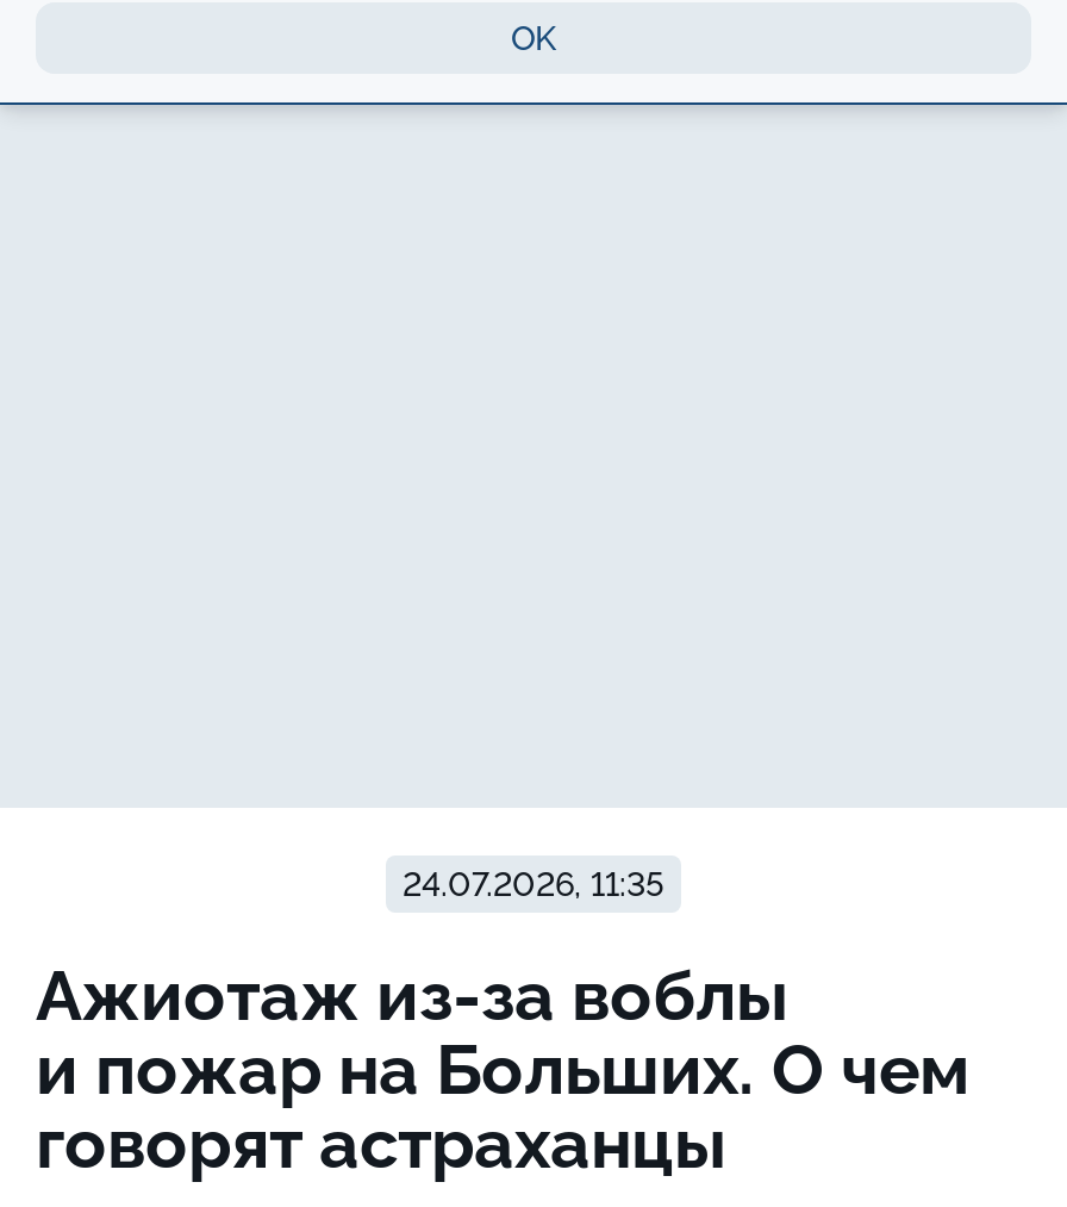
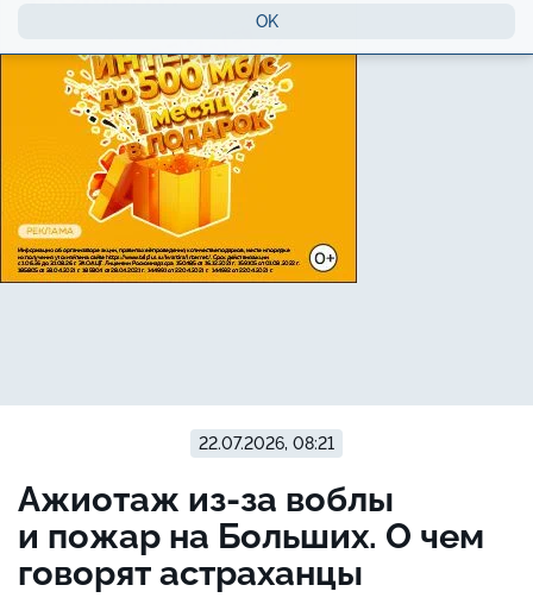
+ [image]

- 24.07.2026, 11:35
+ 22.07.2026, 08:21
